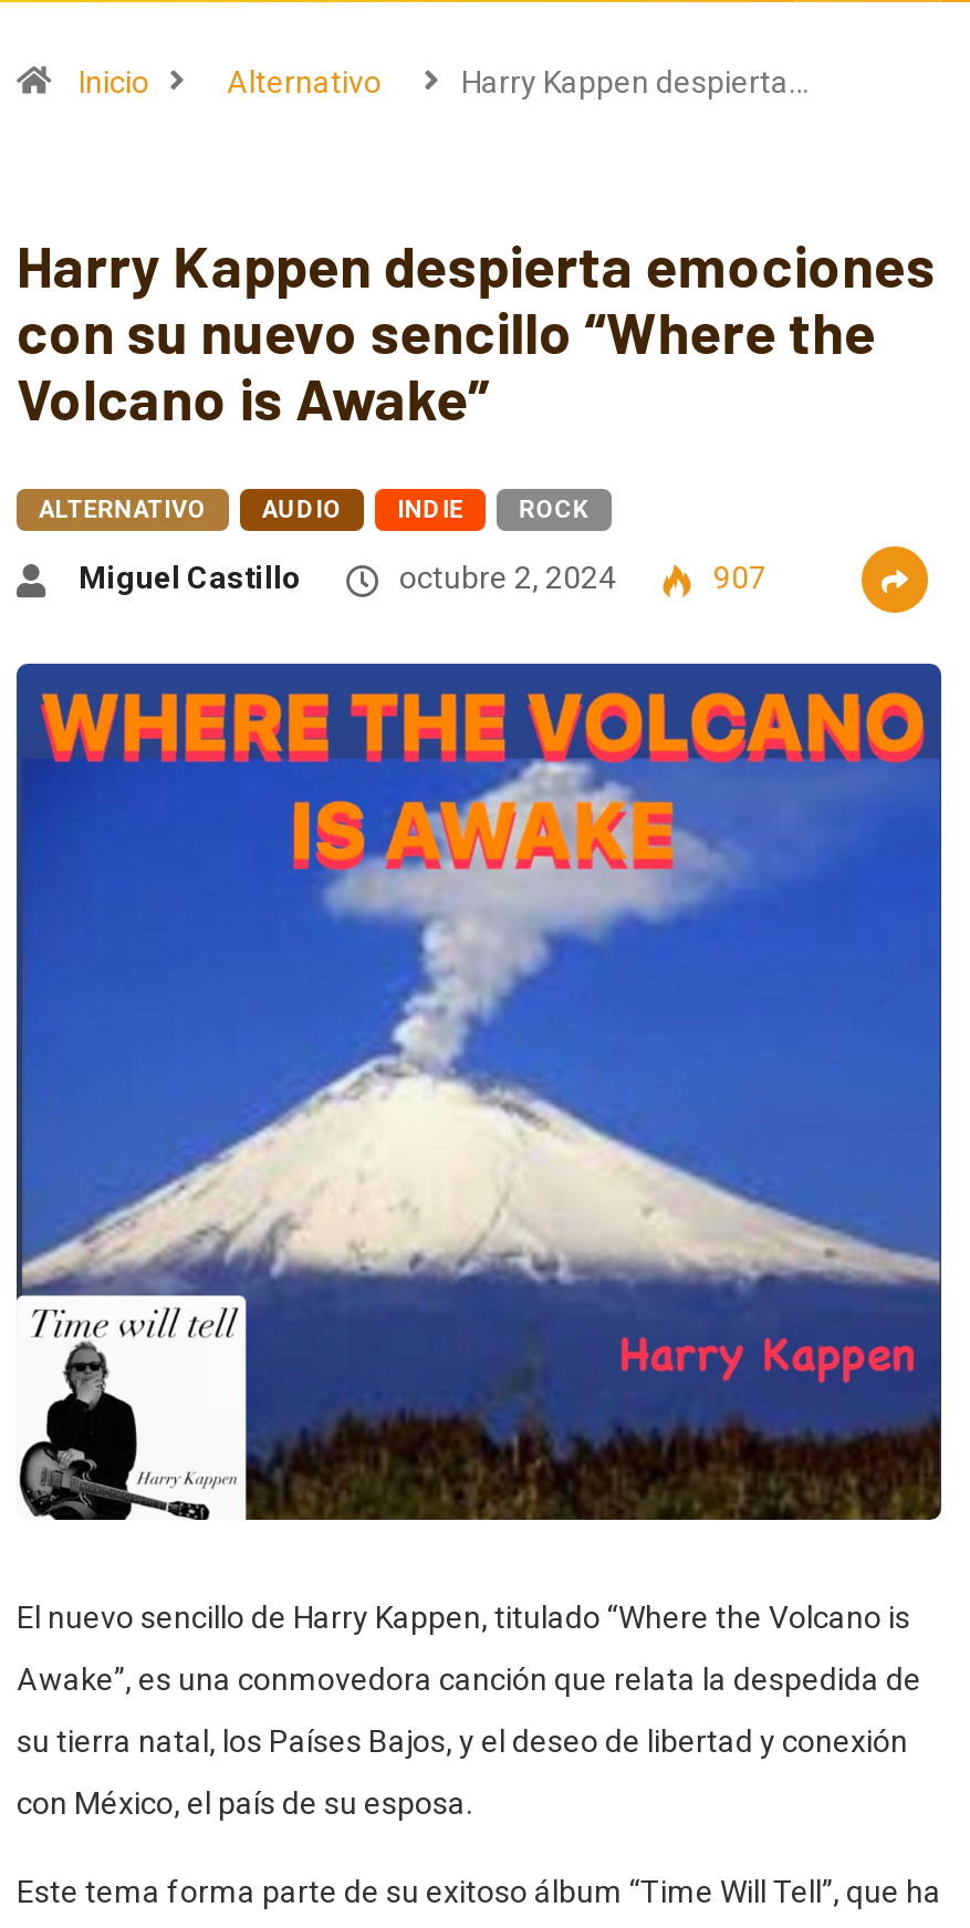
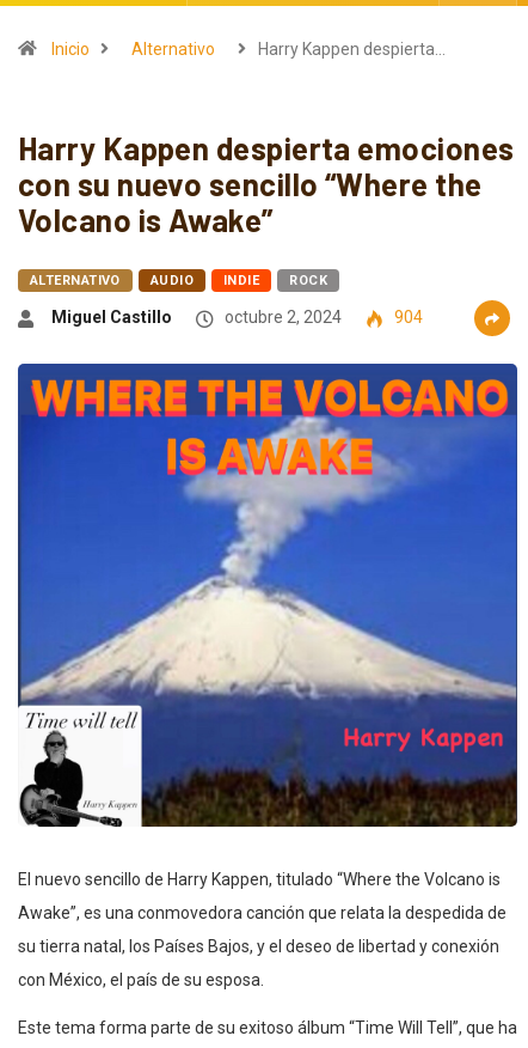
- 907
+ 904
